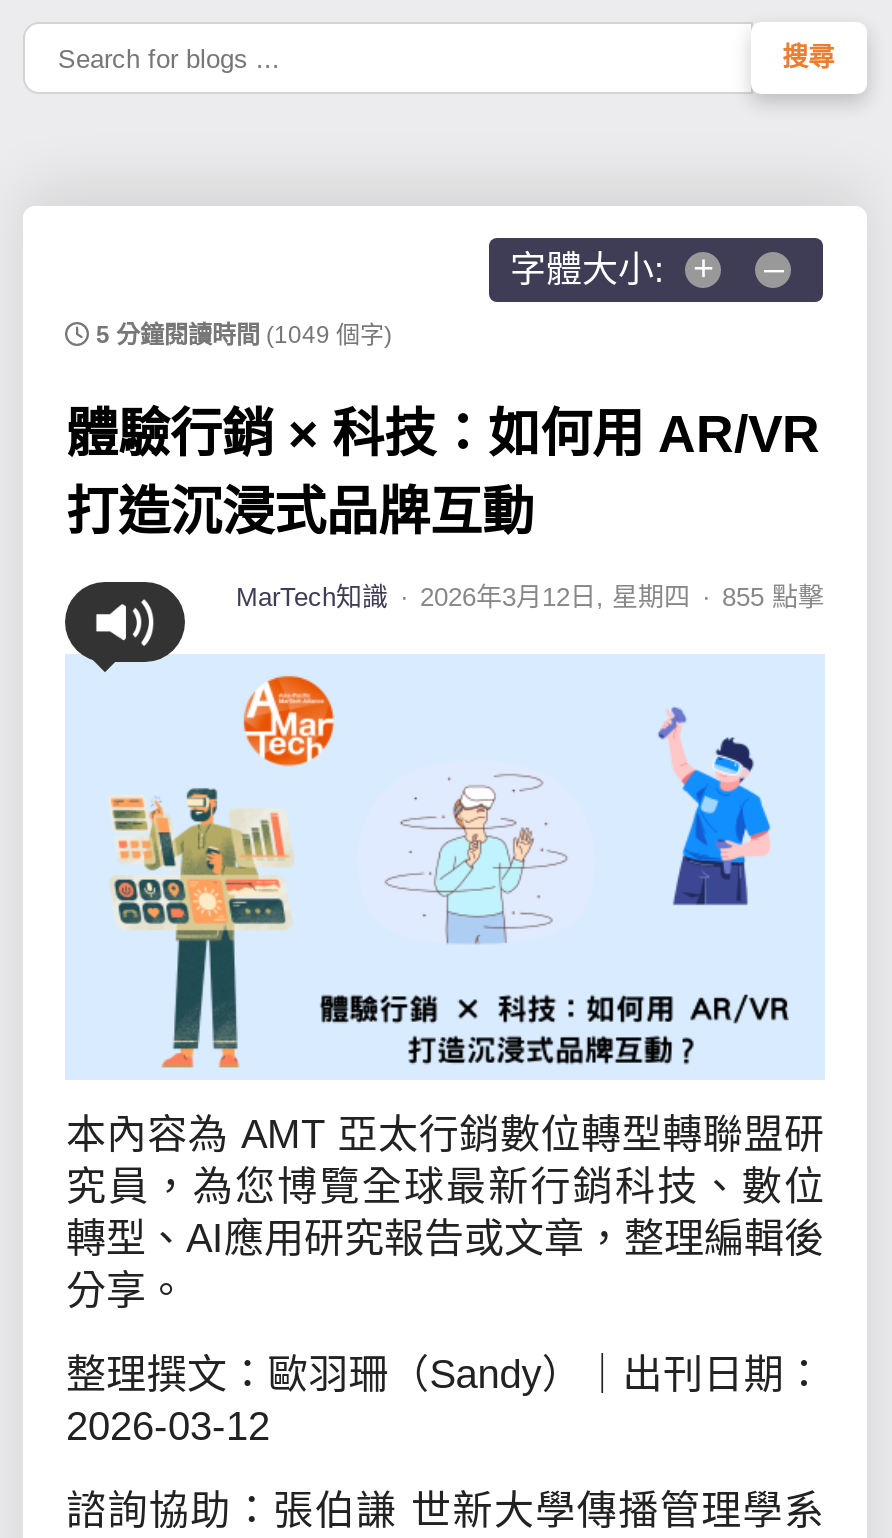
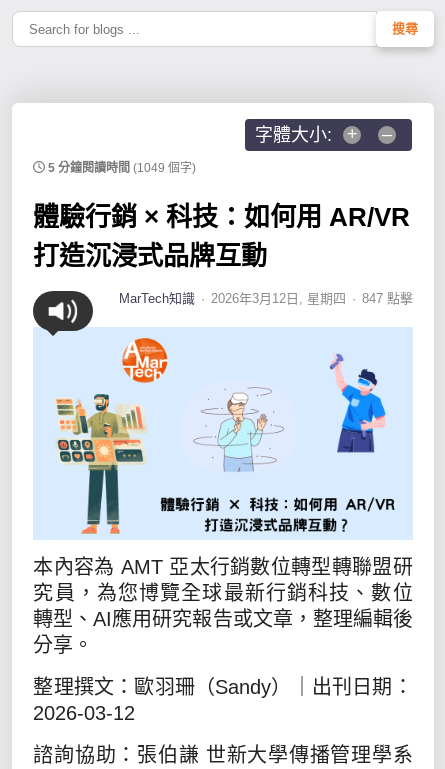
- MarTech知識 2026年3月12日, 星期四 855 點擊
+ MarTech知識 2026年3月12日, 星期四 847 點擊
